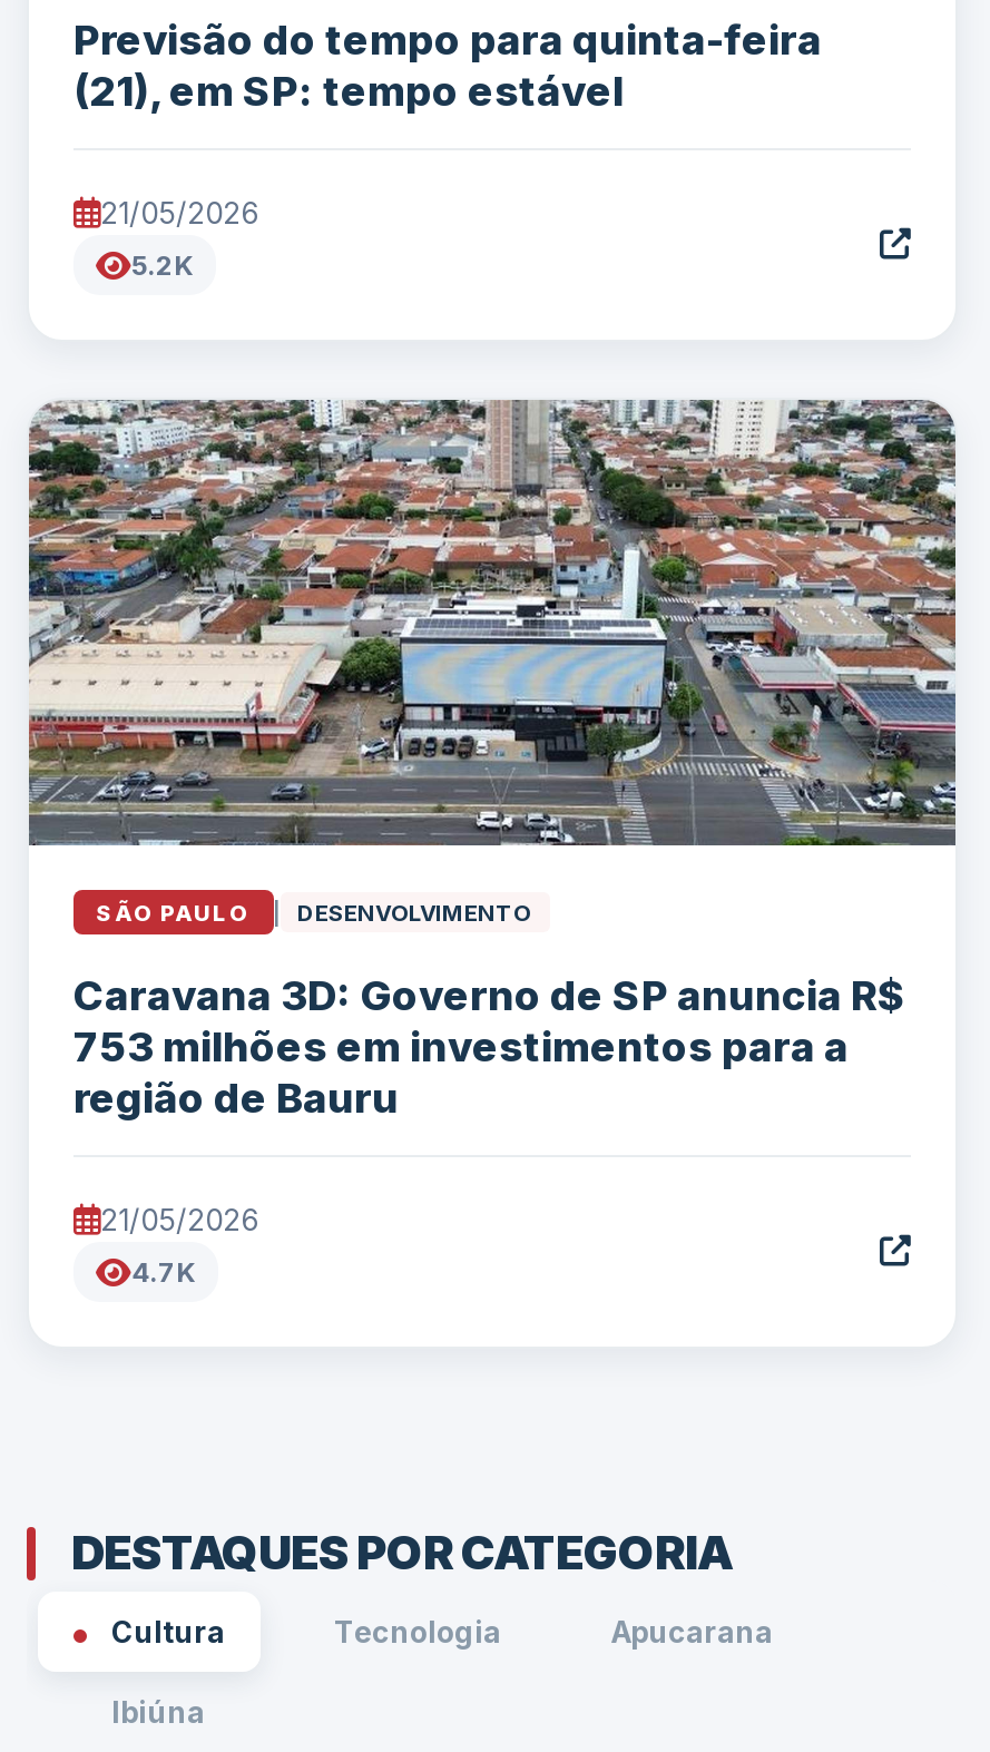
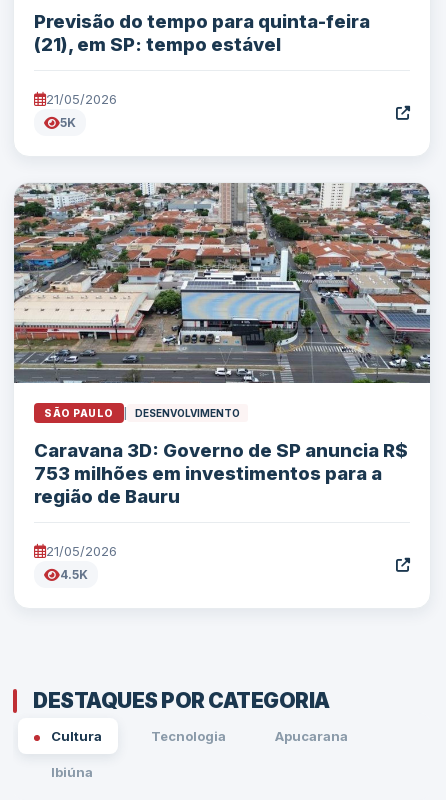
- 5.2K
+ 5K

- 4.7K
+ 4.5K
